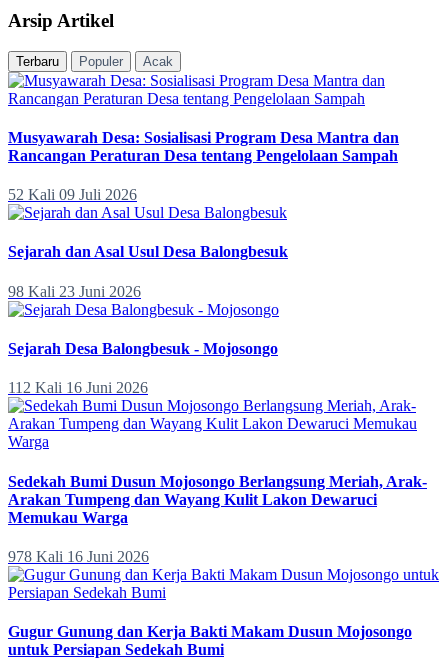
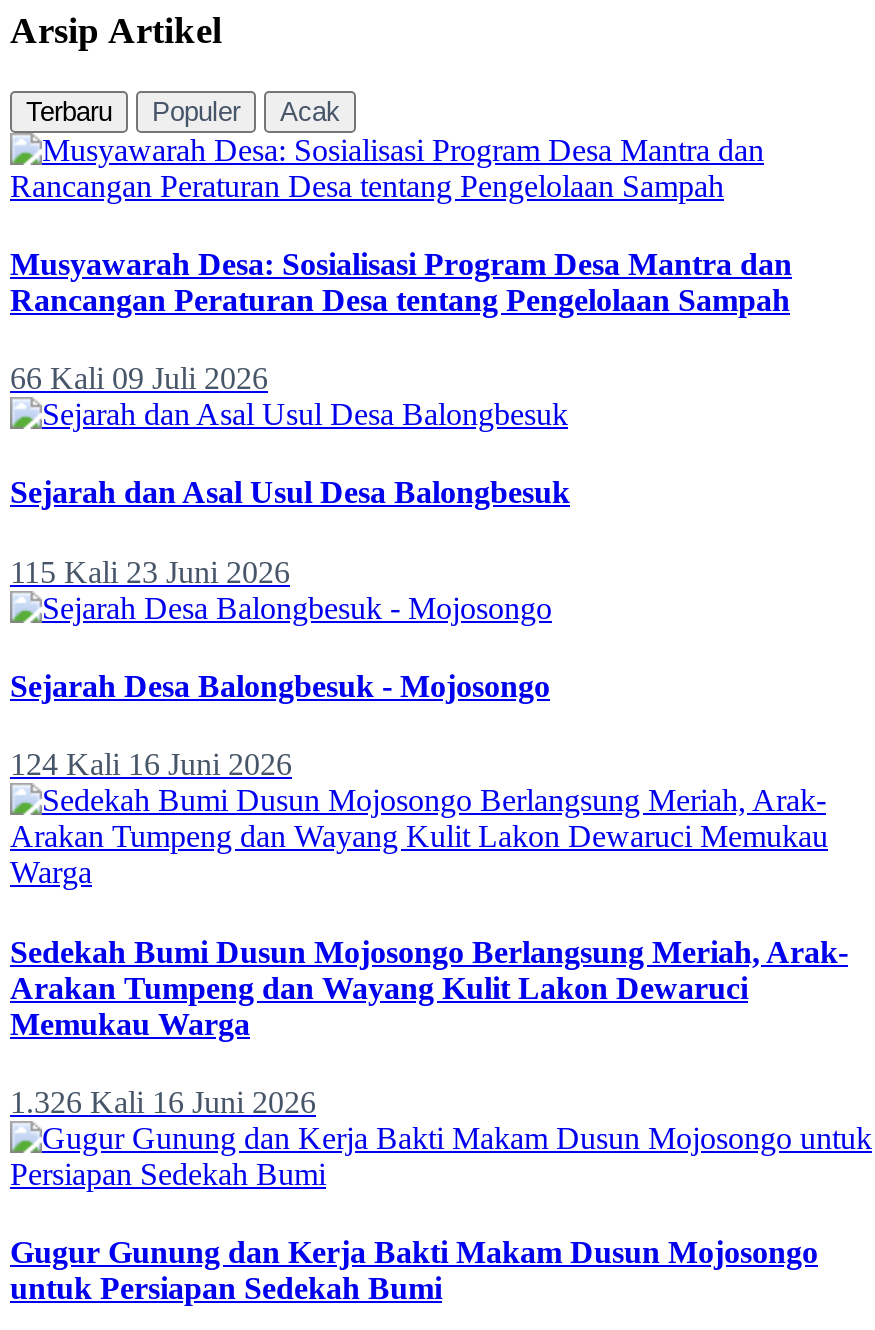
- 52 Kali 09 Juli 2026
+ 66 Kali 09 Juli 2026

- 98 Kali 23 Juni 2026
+ 115 Kali 23 Juni 2026

- 112 Kali 16 Juni 2026
+ 124 Kali 16 Juni 2026

- 978 Kali 16 Juni 2026
+ 1.326 Kali 16 Juni 2026
